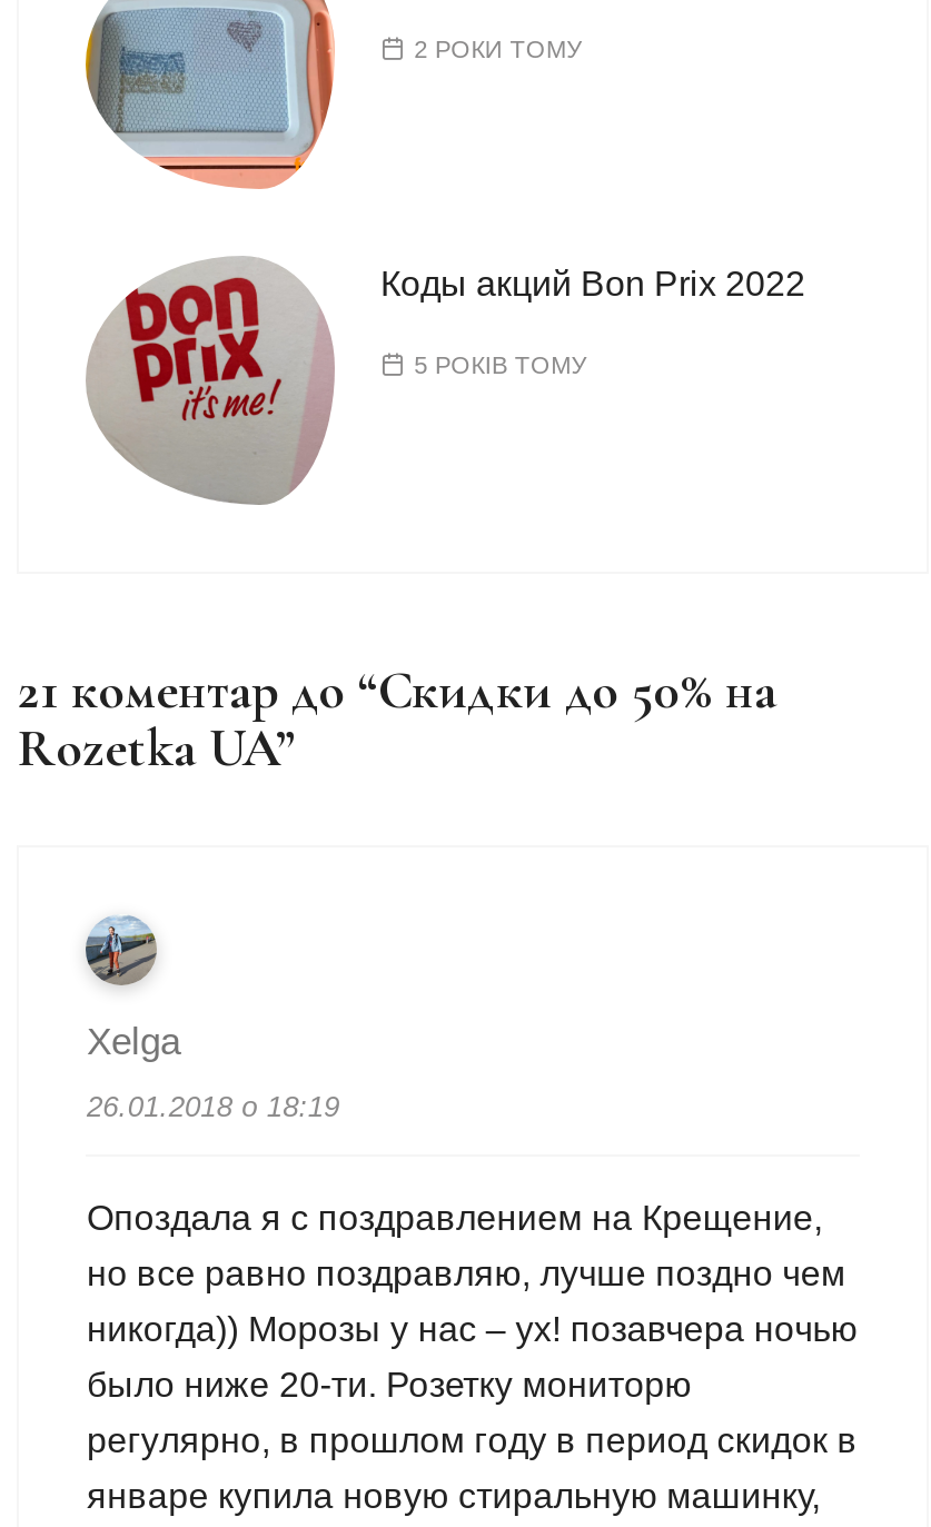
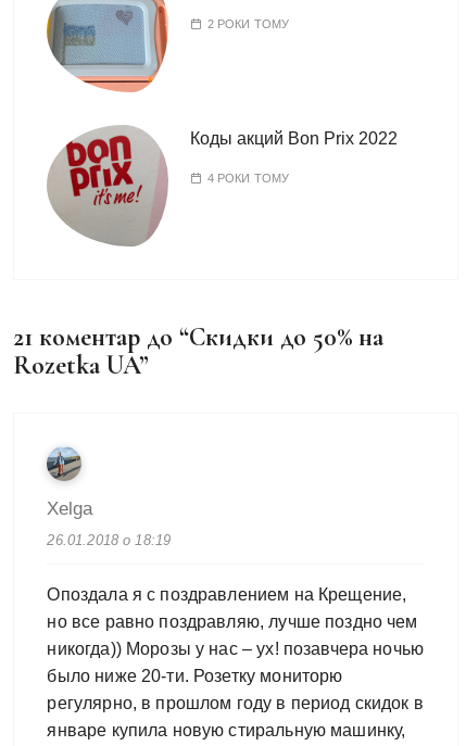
- 5 РОКІВ ТОМУ
+ 4 РОКИ ТОМУ
